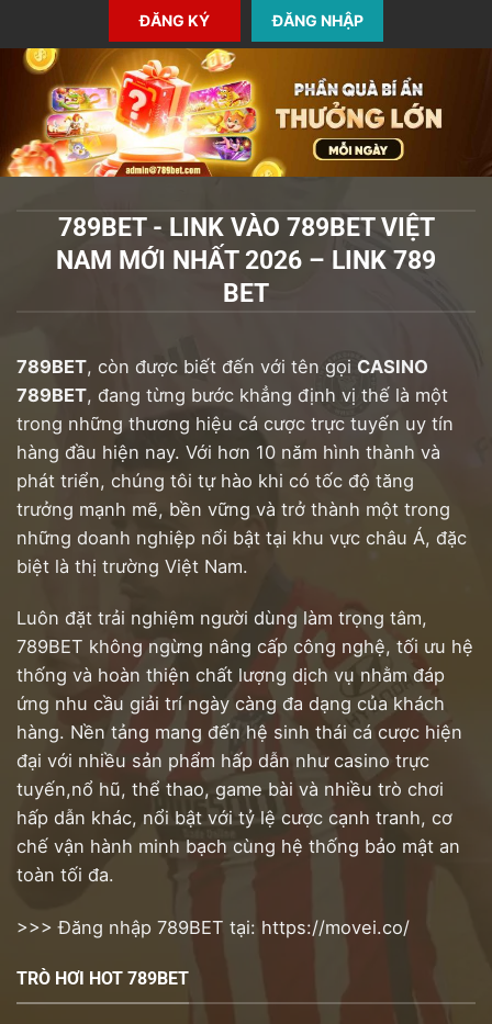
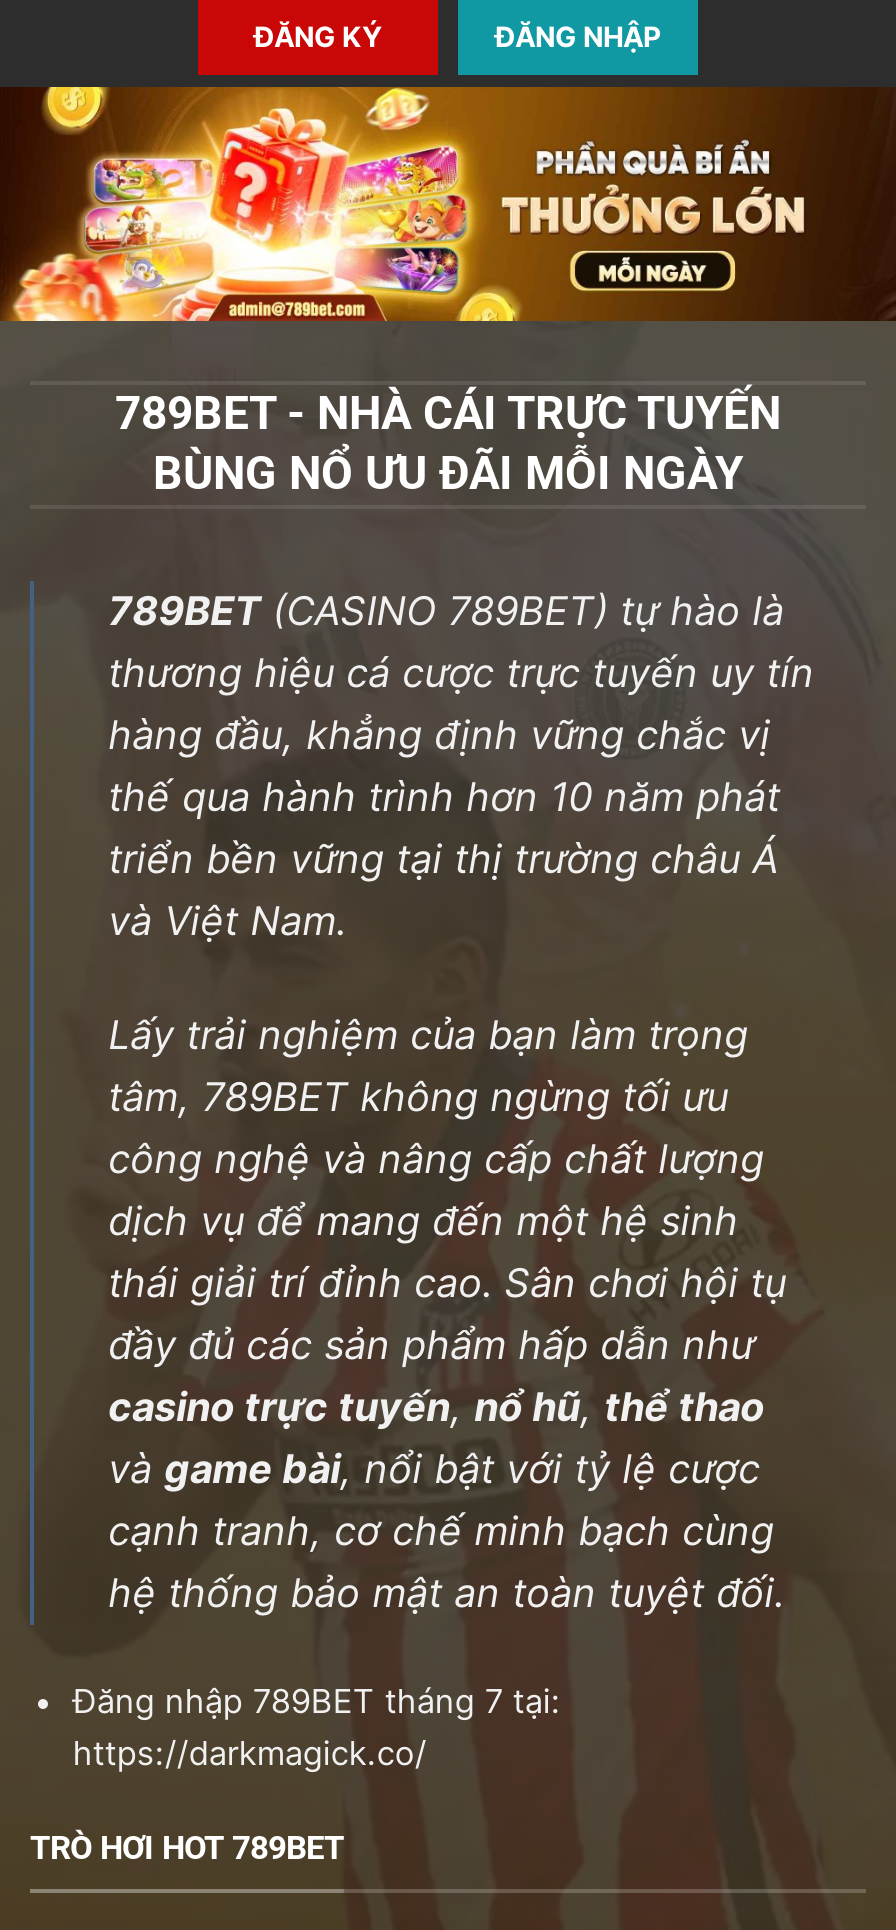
- 789BET - LINK VÀO 789BET VIỆT
- NAM MỚI NHẤT 2026 – LINK 789
- BET
+ 789BET - NHÀ CÁI TRỰC TUYẾN
+ BÙNG NỔ ƯU ĐÃI MỖI NGÀY

- 789BET, còn được biết đến với tên gọi CASINO
- 789BET, đang từng bước khẳng định vị thế là một
- trong những thương hiệu cá cược trực tuyến uy tín
- hàng đầu hiện nay. Với hơn 10 năm hình thành và
- phát triển, chúng tôi tự hào khi có tốc độ tăng
- trưởng mạnh mẽ, bền vững và trở thành một trong
- những doanh nghiệp nổi bật tại khu vực châu Á, đặc
- biệt là thị trường Việt Nam.
+ 789BET (CASINO 789BET) tự hào là
+ thương hiệu cá cược trực tuyến uy tín
+ hàng đầu, khẳng định vững chắc vị
+ thế qua hành trình hơn 10 năm phát
+ triển bền vững tại thị trường châu Á
+ và Việt Nam.

- Luôn đặt trải nghiệm người dùng làm trọng tâm,
- 789BET không ngừng nâng cấp công nghệ, tối ưu hệ
- thống và hoàn thiện chất lượng dịch vụ nhằm đáp
- ứng nhu cầu giải trí ngày càng đa dạng của khách
- hàng. Nền tảng mang đến hệ sinh thái cá cược hiện
- đại với nhiều sản phẩm hấp dẫn như casino trực
- tuyến,nổ hũ, thể thao, game bài và nhiều trò chơi
- hấp dẫn khác, nổi bật với tỷ lệ cược cạnh tranh, cơ
- chế vận hành minh bạch cùng hệ thống bảo mật an
- toàn tối đa.
+ Lấy trải nghiệm của bạn làm trọng
+ tâm, 789BET không ngừng tối ưu
+ công nghệ và nâng cấp chất lượng
+ dịch vụ để mang đến một hệ sinh
+ thái giải trí đỉnh cao. Sân chơi hội tụ
+ đầy đủ các sản phẩm hấp dẫn như
+ casino trực tuyến, nổ hũ, thể thao
+ và game bài, nổi bật với tỷ lệ cược
+ cạnh tranh, cơ chế minh bạch cùng
+ hệ thống bảo mật an toàn tuyệt đối.

- >>> Đăng nhập 789BET tại: https://movei.co/
+ Đăng nhập 789BET tháng 7 tại:
+ https://darkmagick.co/
